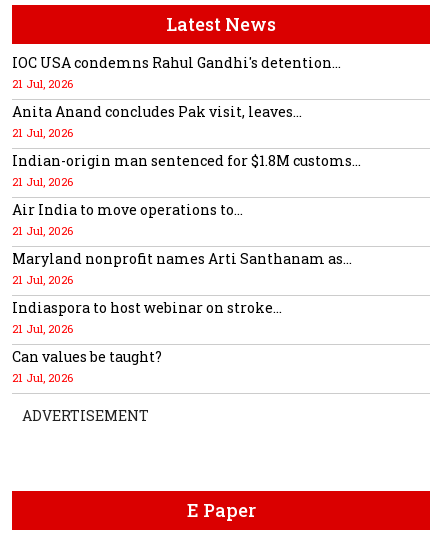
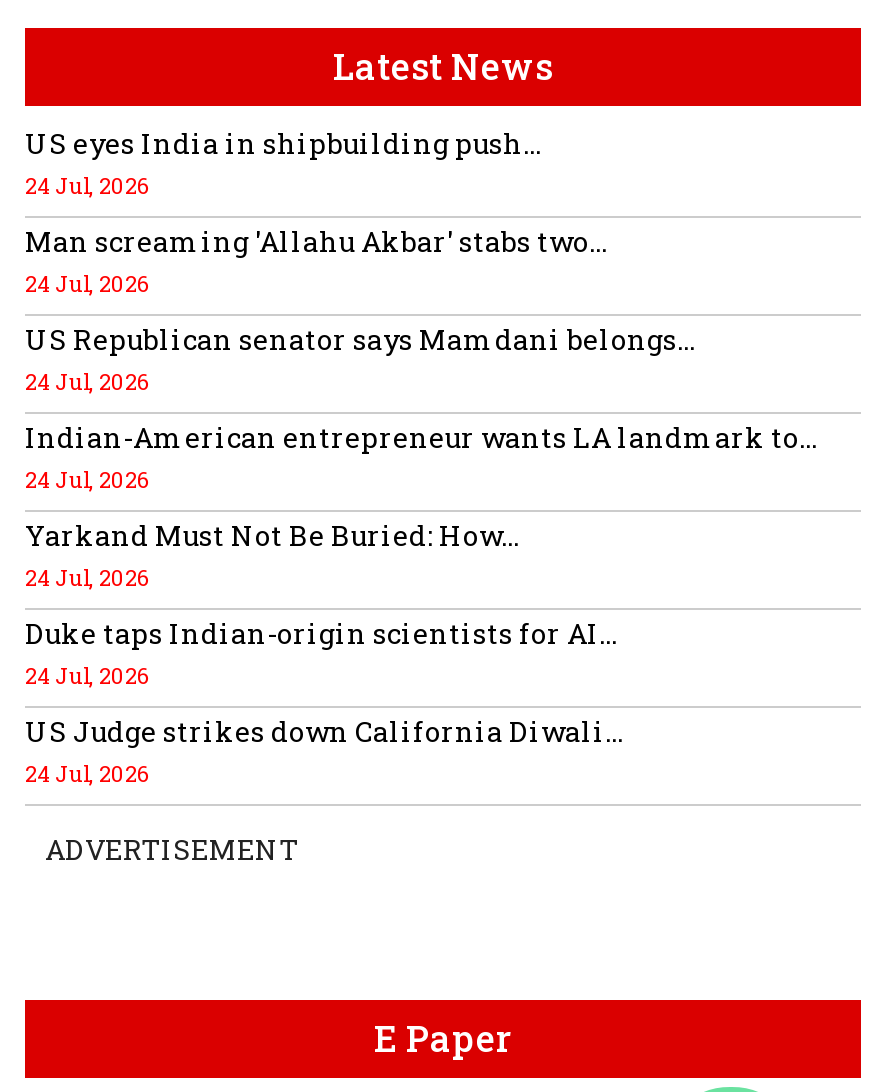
- IOC USA condemns Rahul Gandhi's detention...
- 21 Jul, 2026
+ US eyes India in shipbuilding push...
+ 24 Jul, 2026

- Anita Anand concludes Pak visit, leaves...
- 21 Jul, 2026
+ Man screaming 'Allahu Akbar' stabs two...
+ 24 Jul, 2026

- Indian-origin man sentenced for $1.8M customs...
- 21 Jul, 2026
+ US Republican senator says Mamdani belongs...
+ 24 Jul, 2026

- Air India to move operations to...
- 21 Jul, 2026
+ Indian-American entrepreneur wants LA landmark to...
+ 24 Jul, 2026

- Maryland nonprofit names Arti Santhanam as...
- 21 Jul, 2026
+ Yarkand Must Not Be Buried: How...
+ 24 Jul, 2026

- Indiaspora to host webinar on stroke...
- 21 Jul, 2026
+ Duke taps Indian-origin scientists for AI...
+ 24 Jul, 2026

- Can values be taught?
- 21 Jul, 2026
+ US Judge strikes down California Diwali...
+ 24 Jul, 2026
